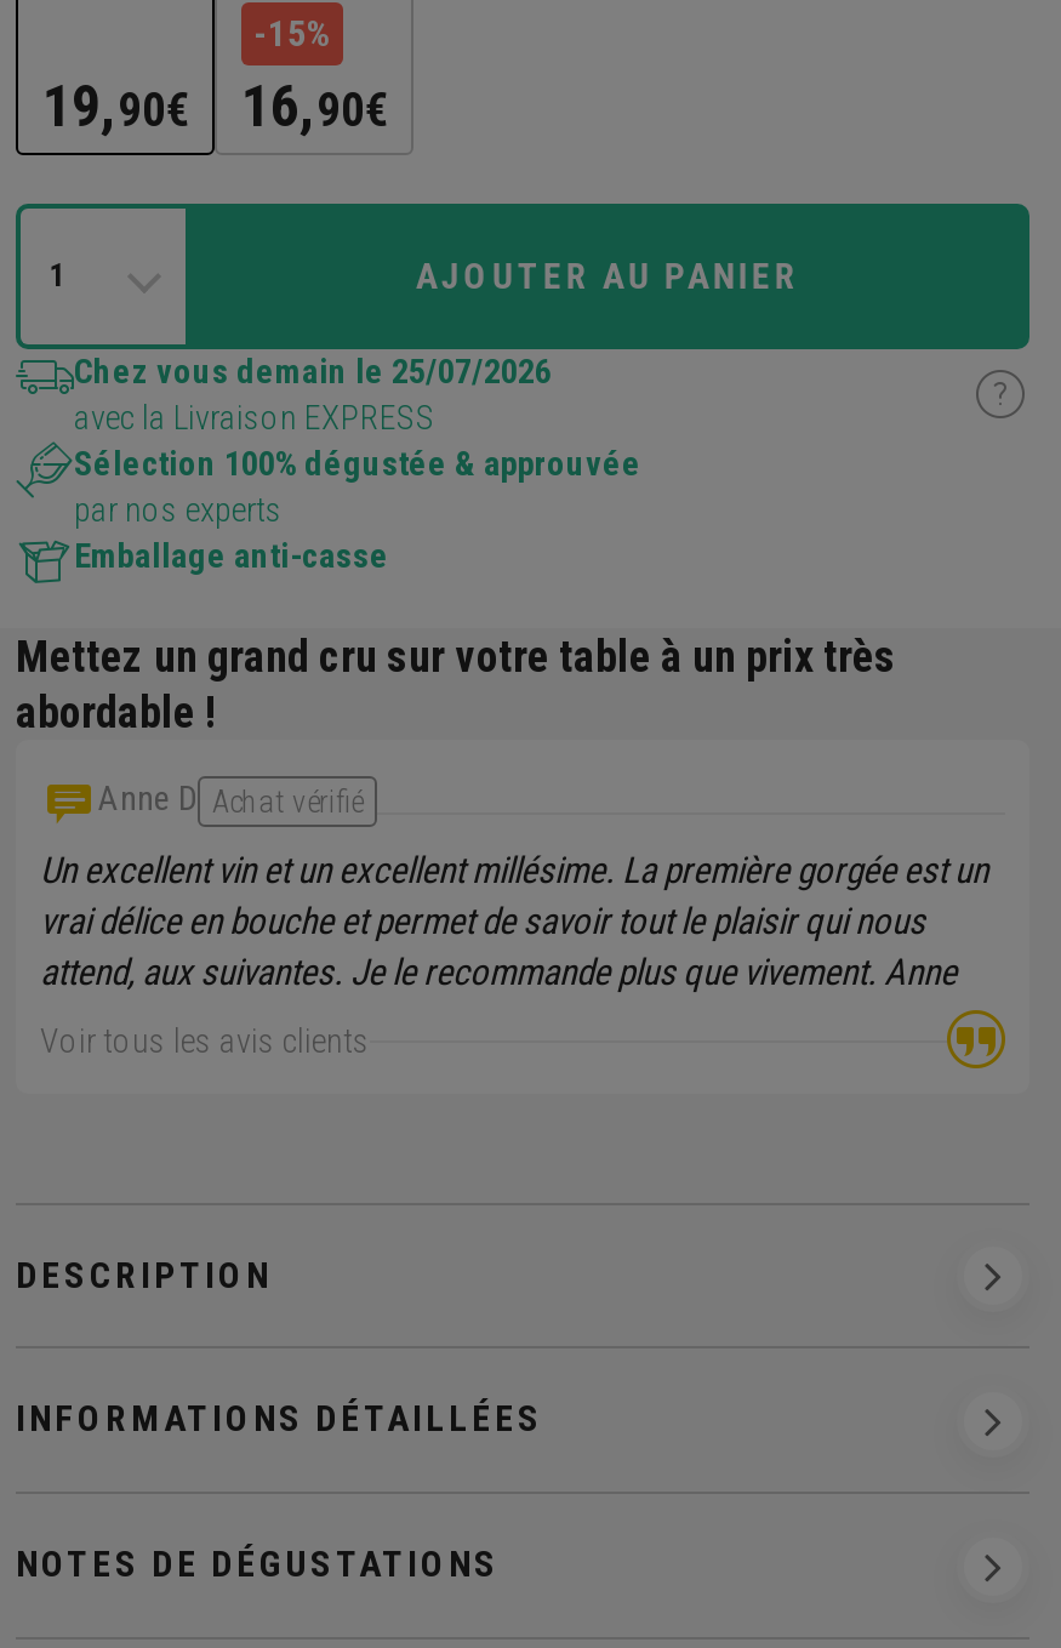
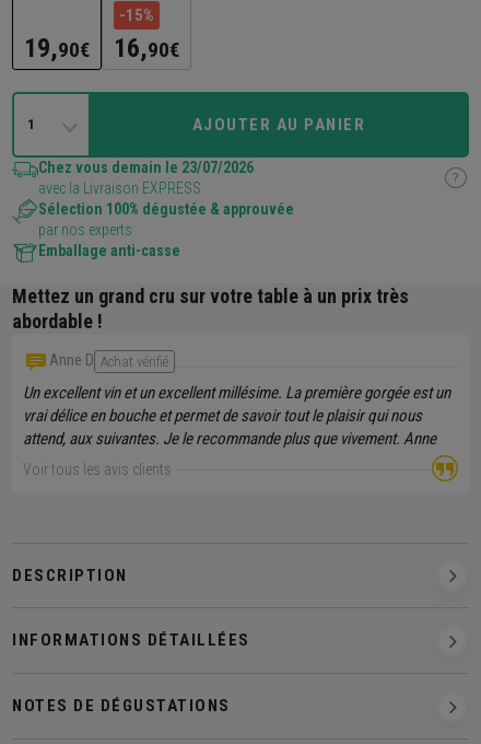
- Chez vous demain le 25/07/2026
+ Chez vous demain le 23/07/2026
